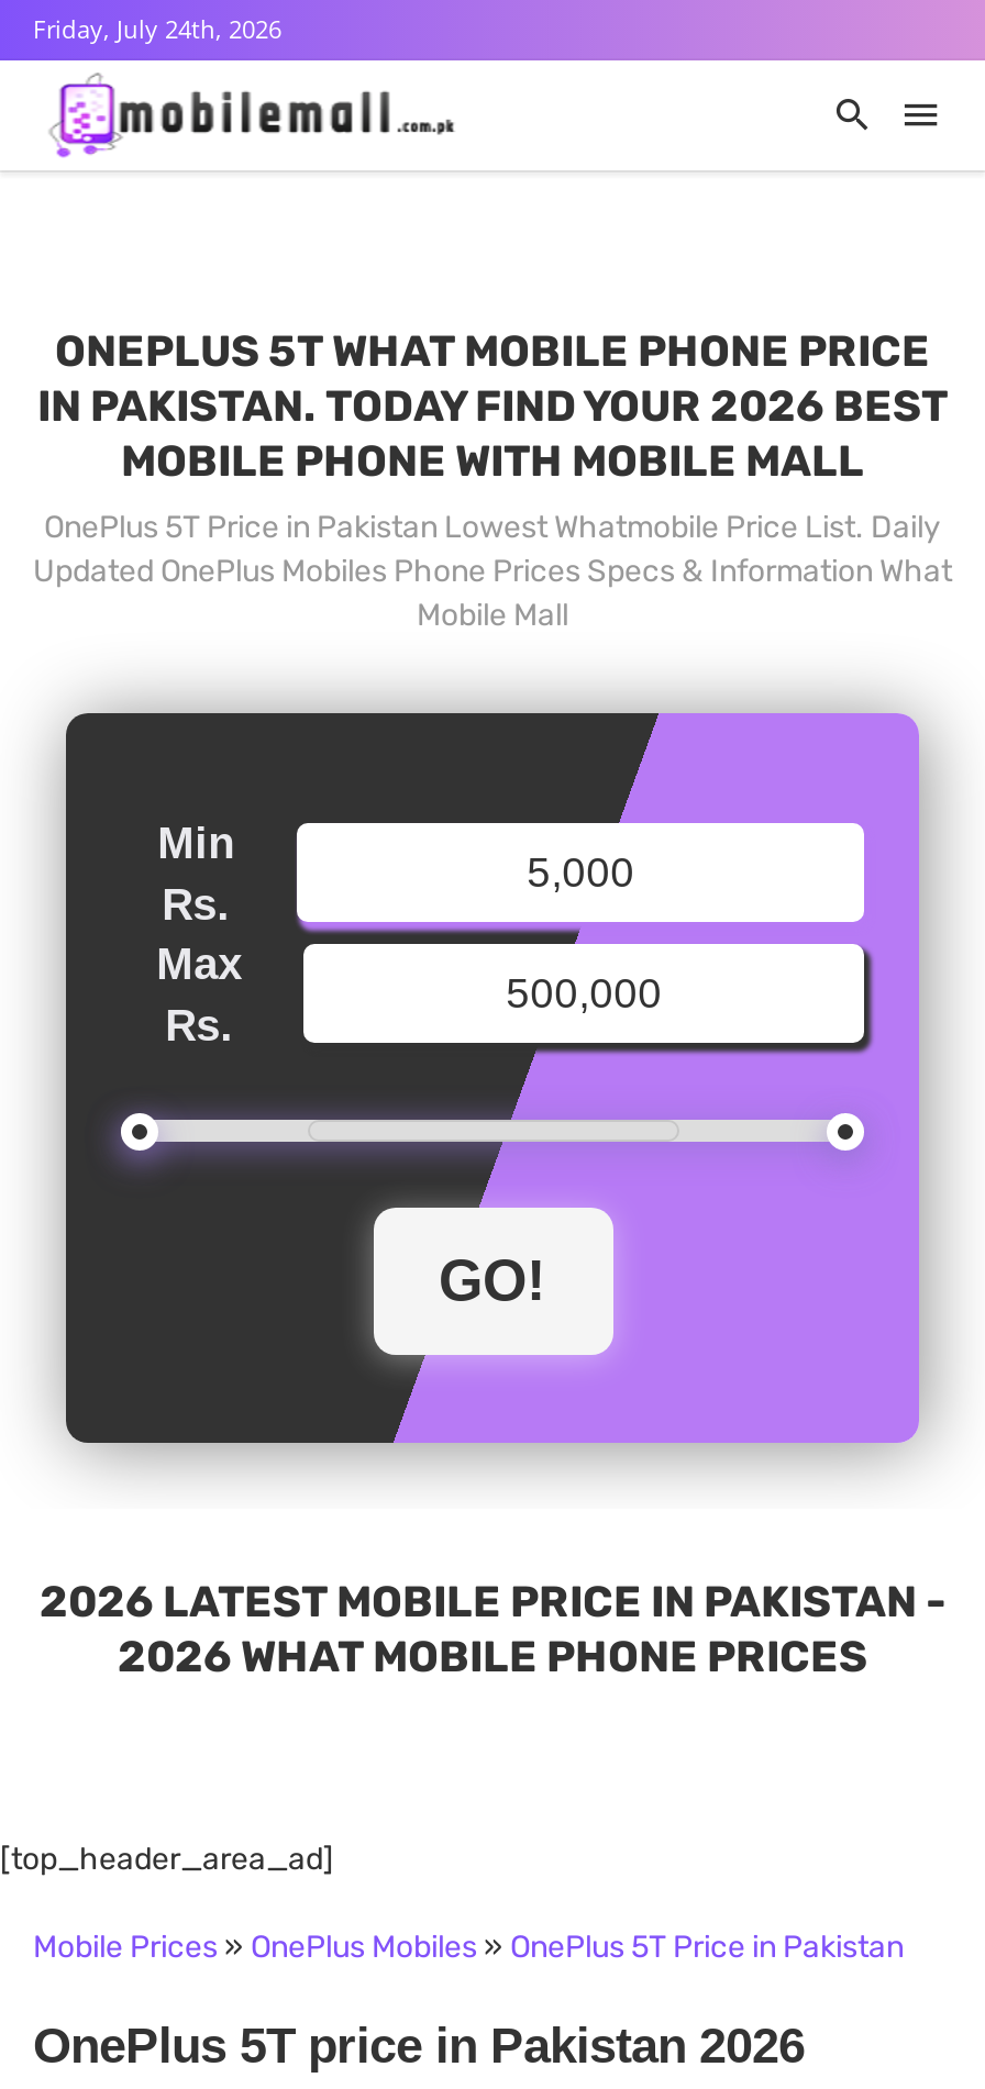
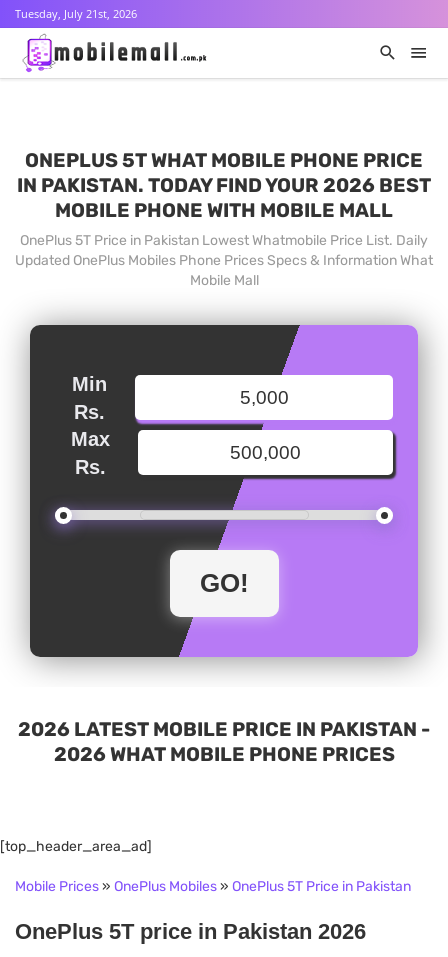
- Friday, July 24th, 2026
+ Tuesday, July 21st, 2026
